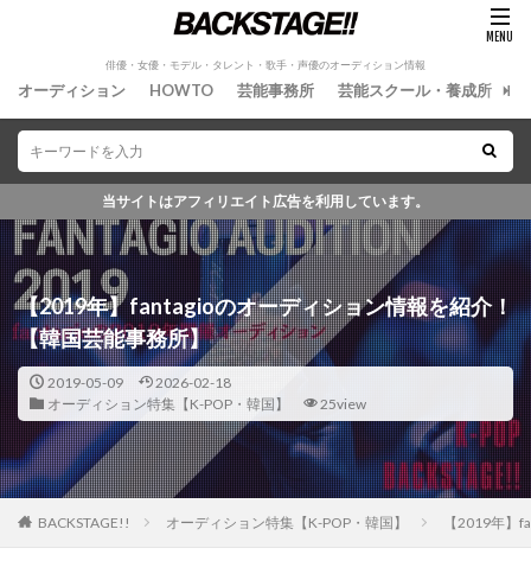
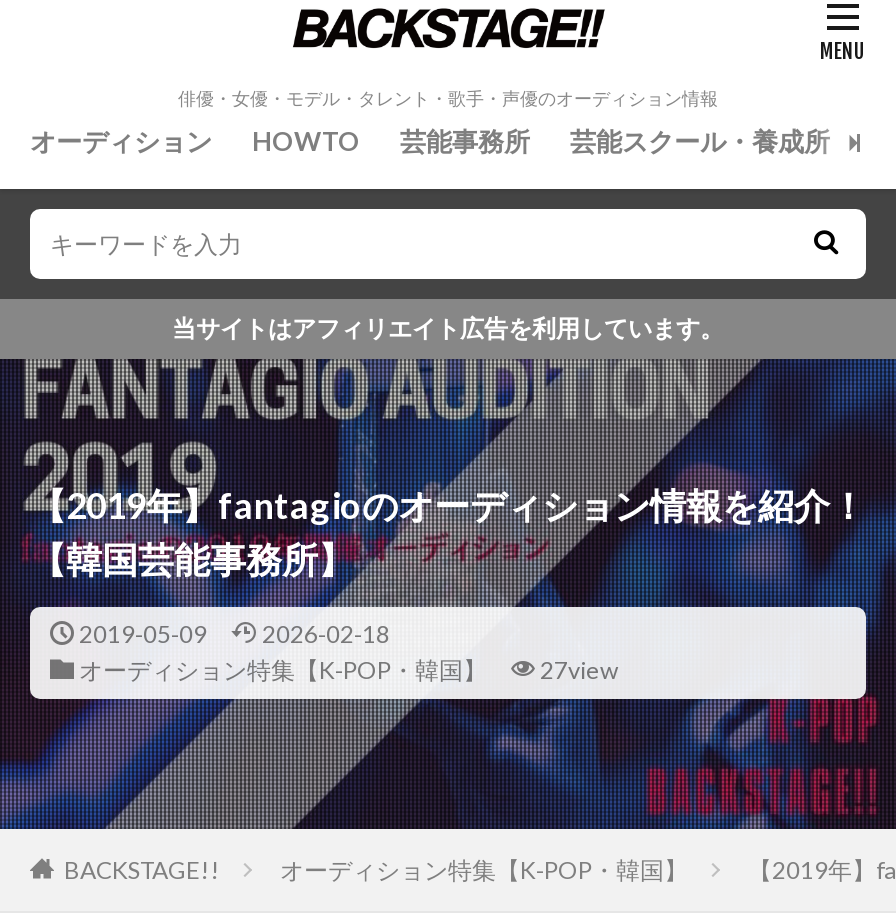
- オーディション特集【K-POP・韓国】 25view
+ オーディション特集【K-POP・韓国】 27view
